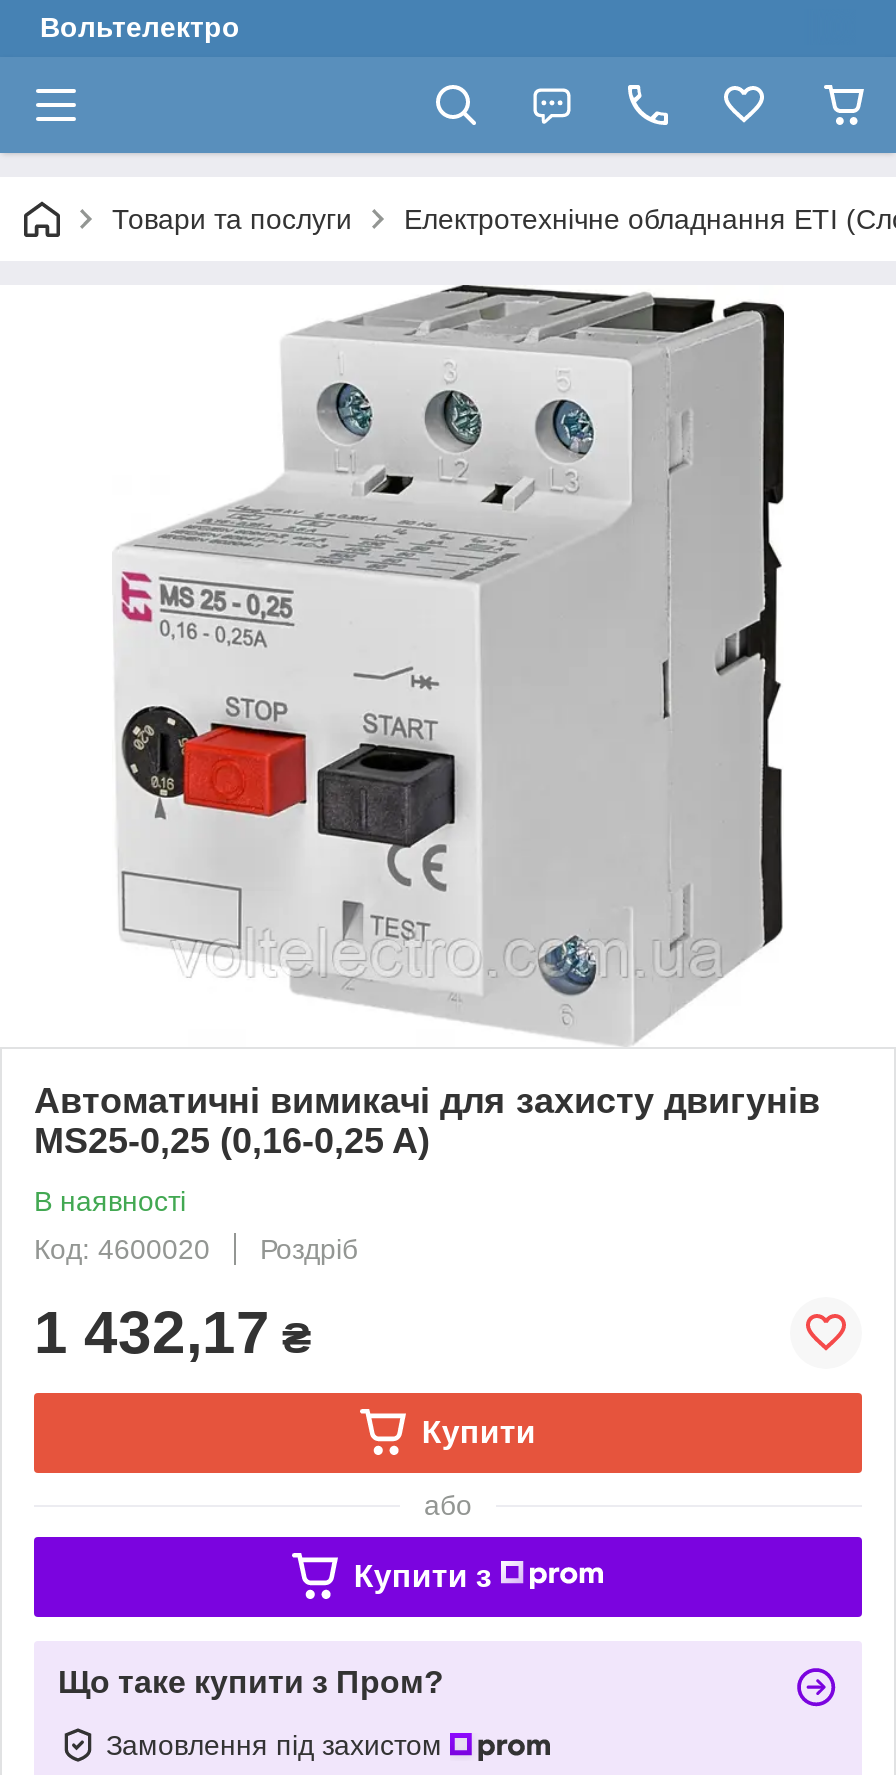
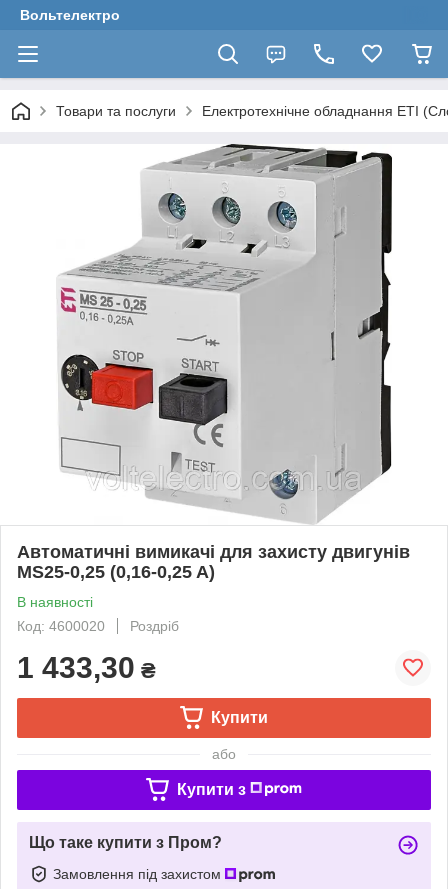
- 1 432,17 ₴
+ 1 433,30 ₴
